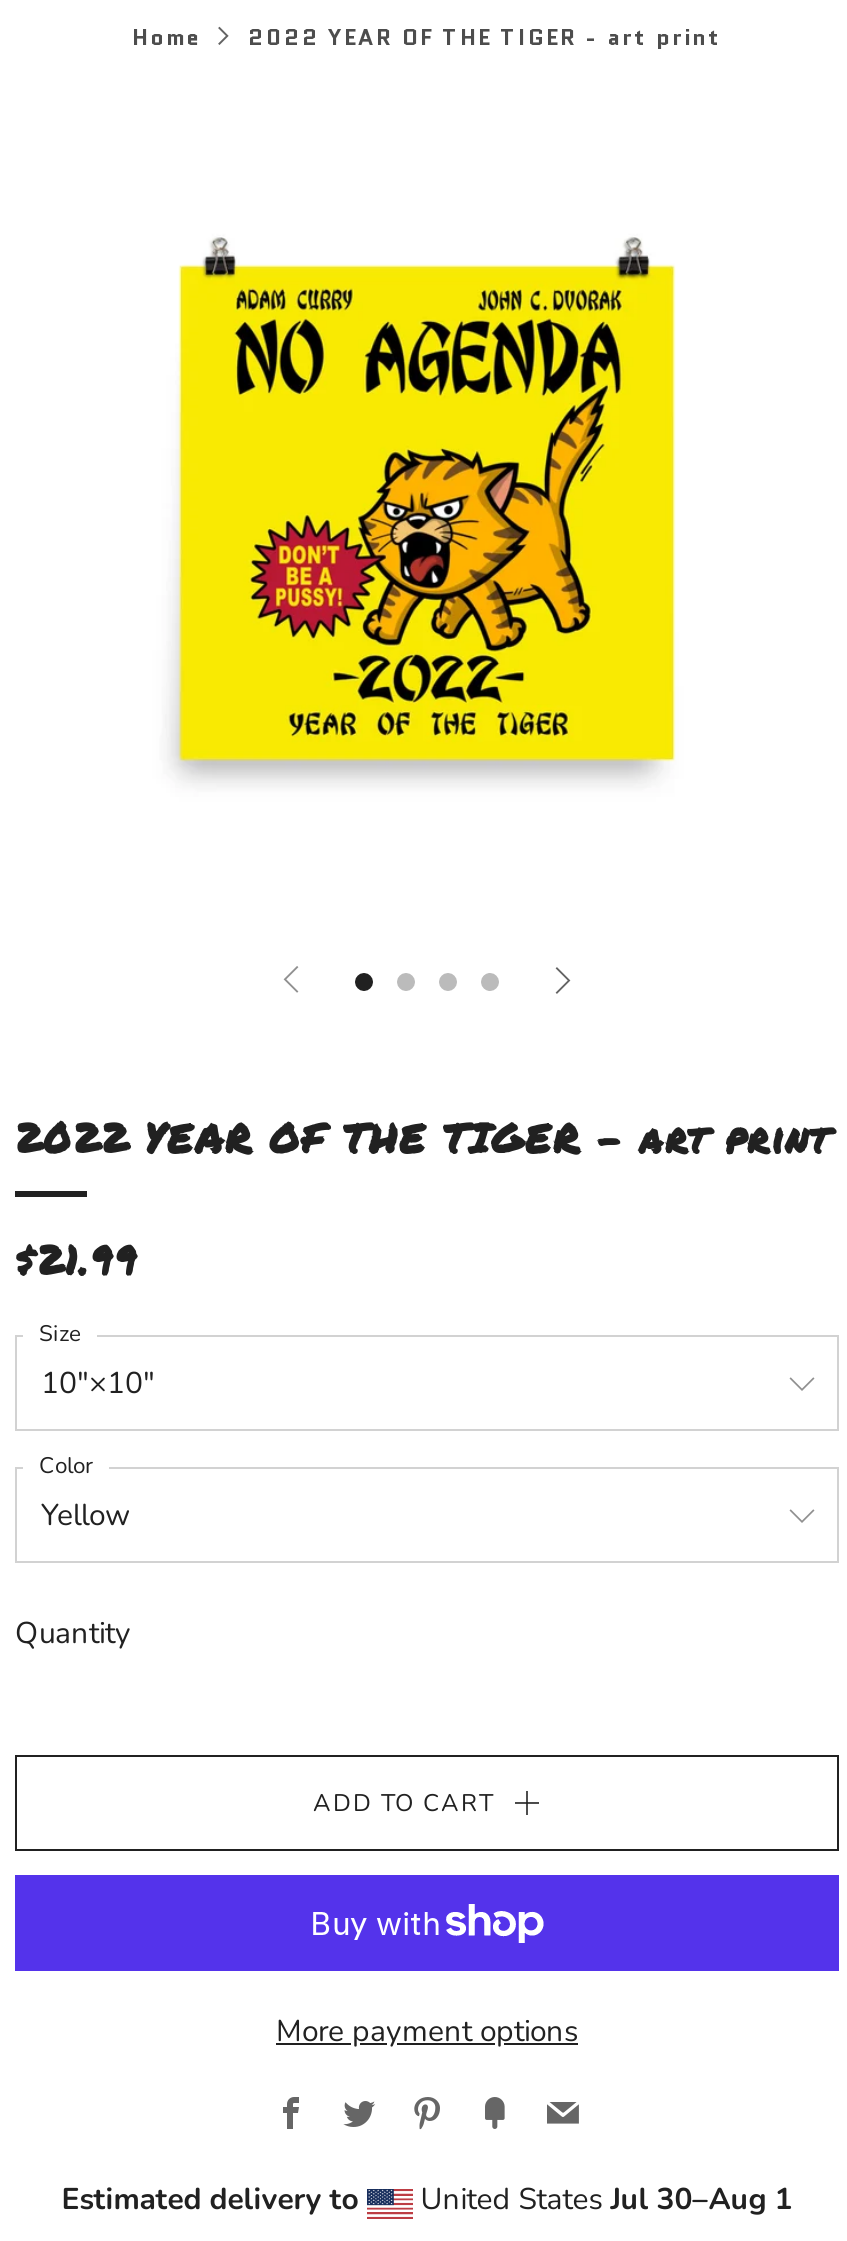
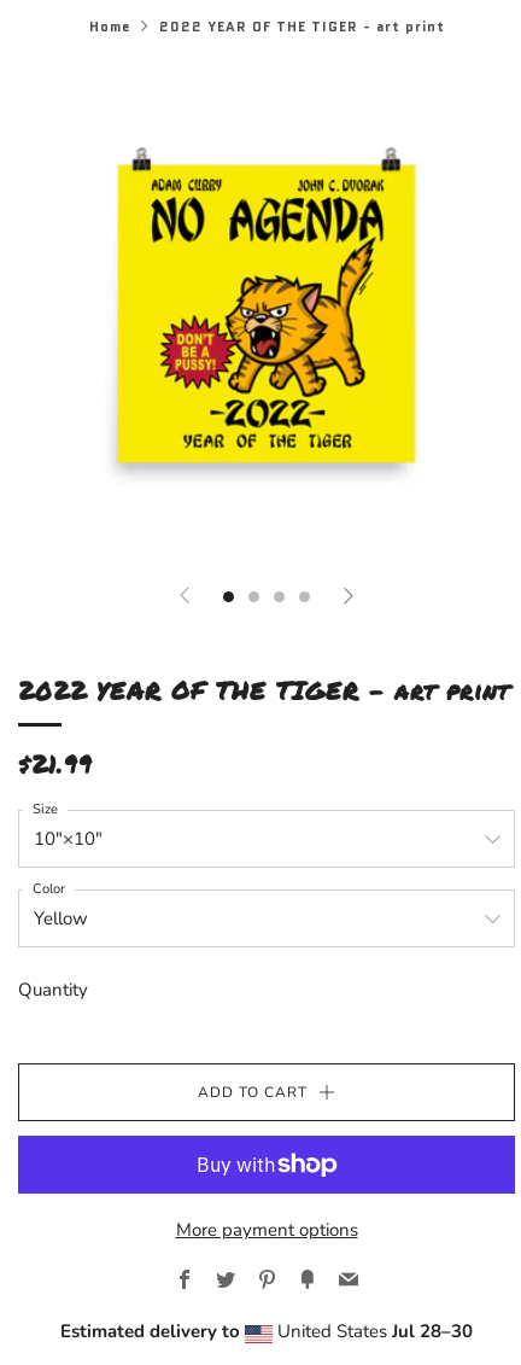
- United States Jul 30–Aug 1
+ United States Jul 28–30
